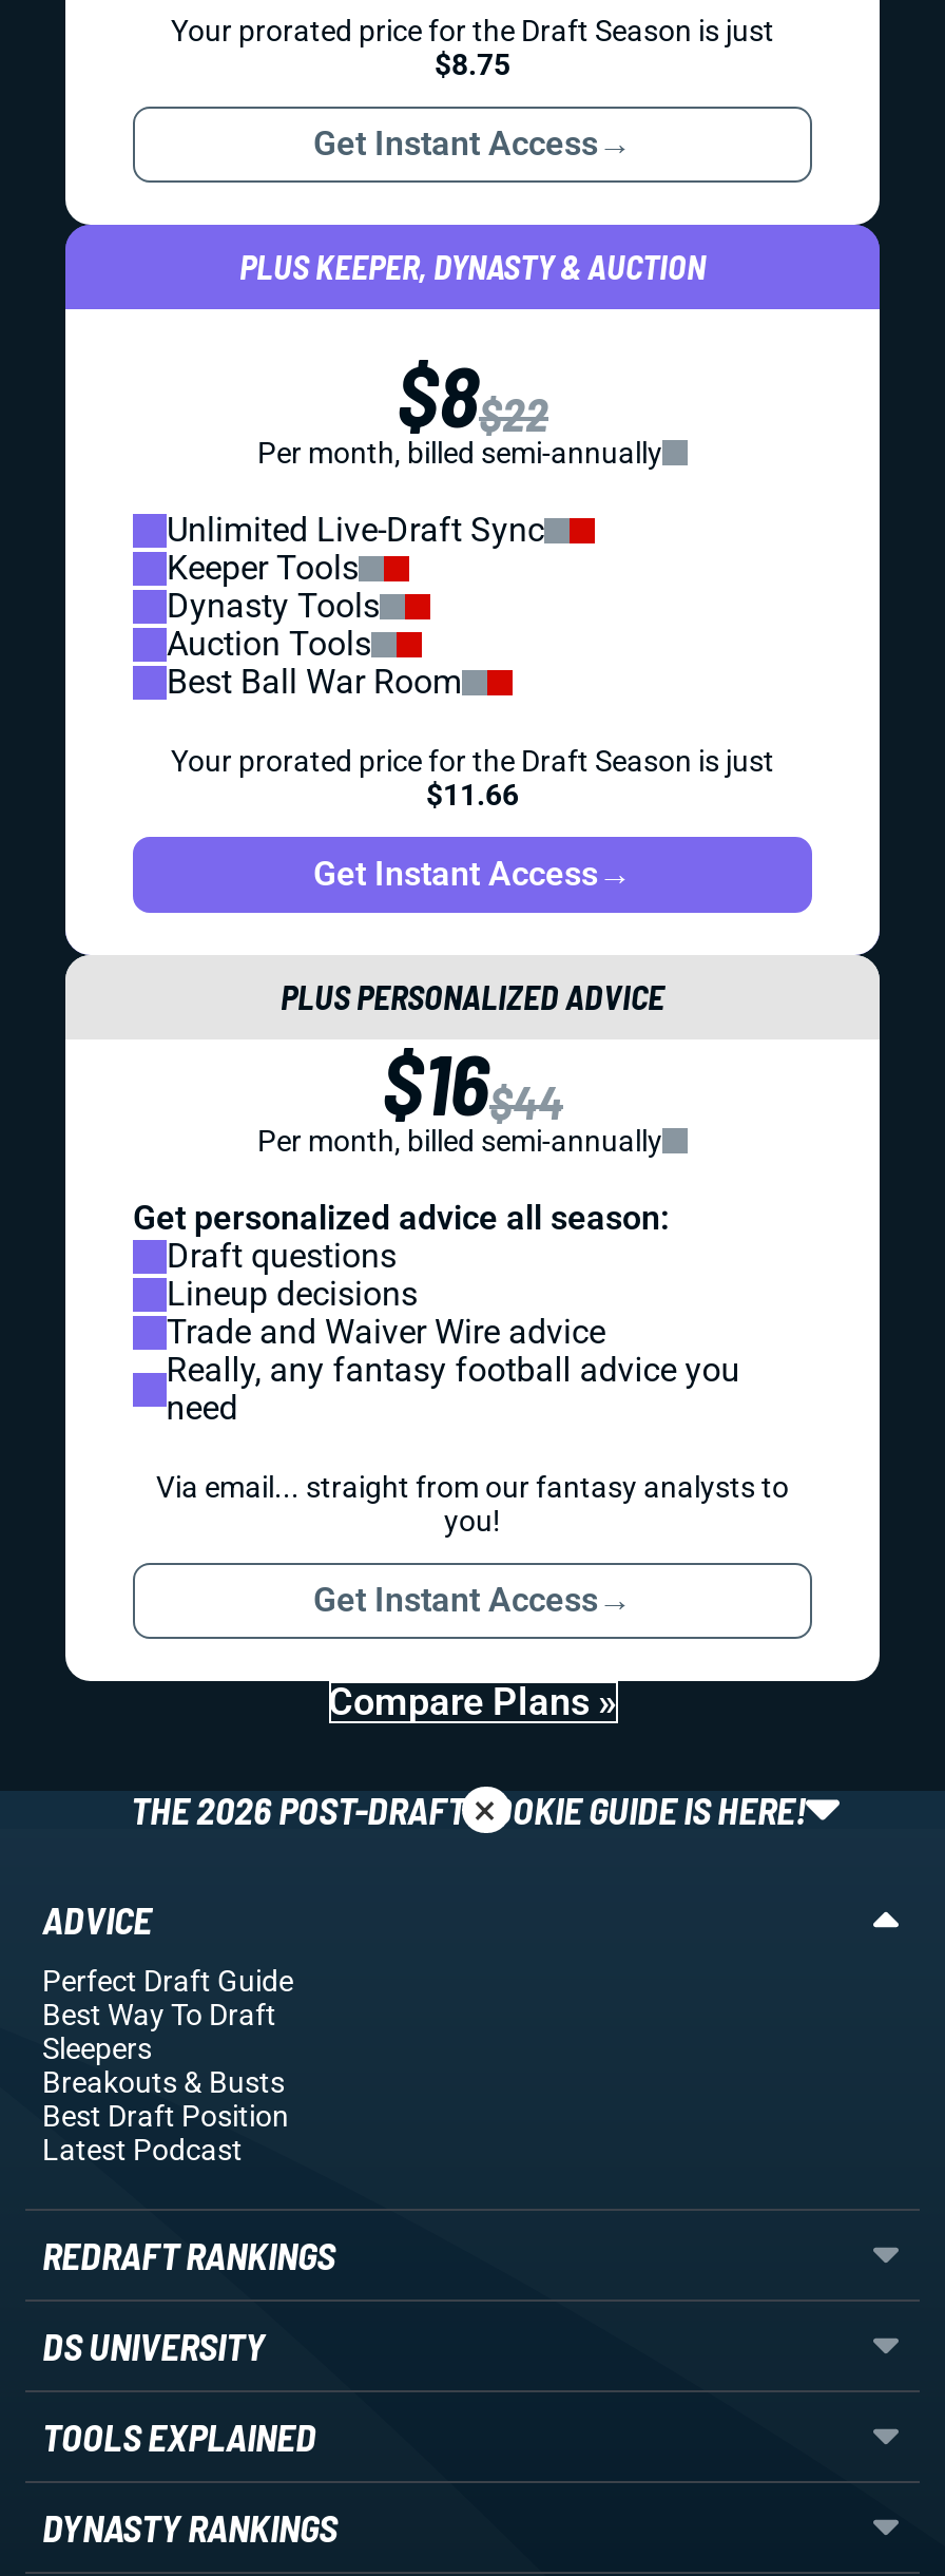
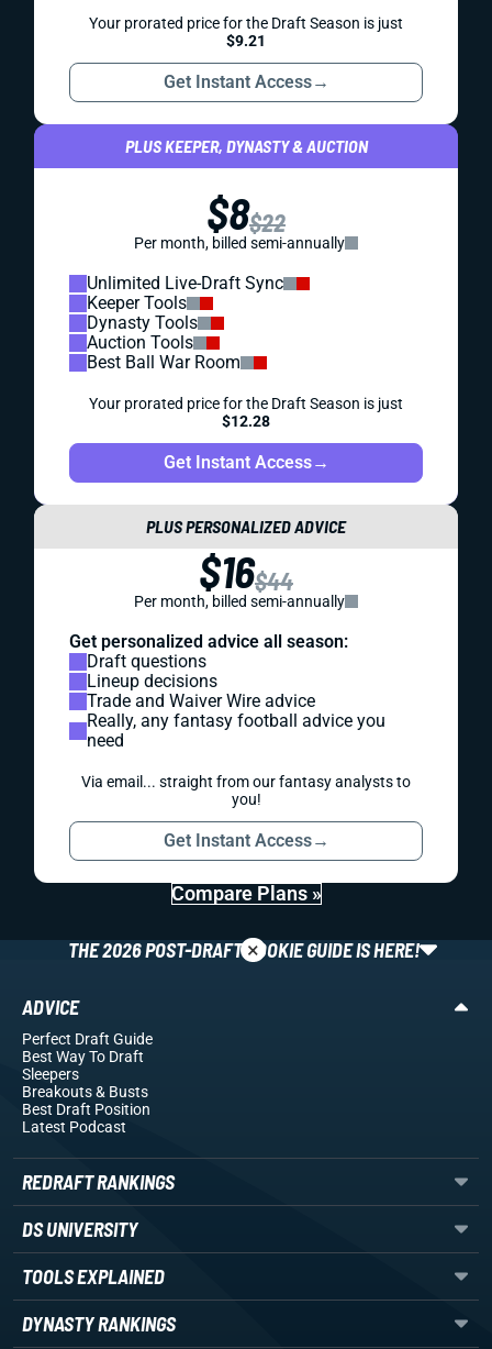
- $8.75
+ $9.21

- $11.66
+ $12.28
